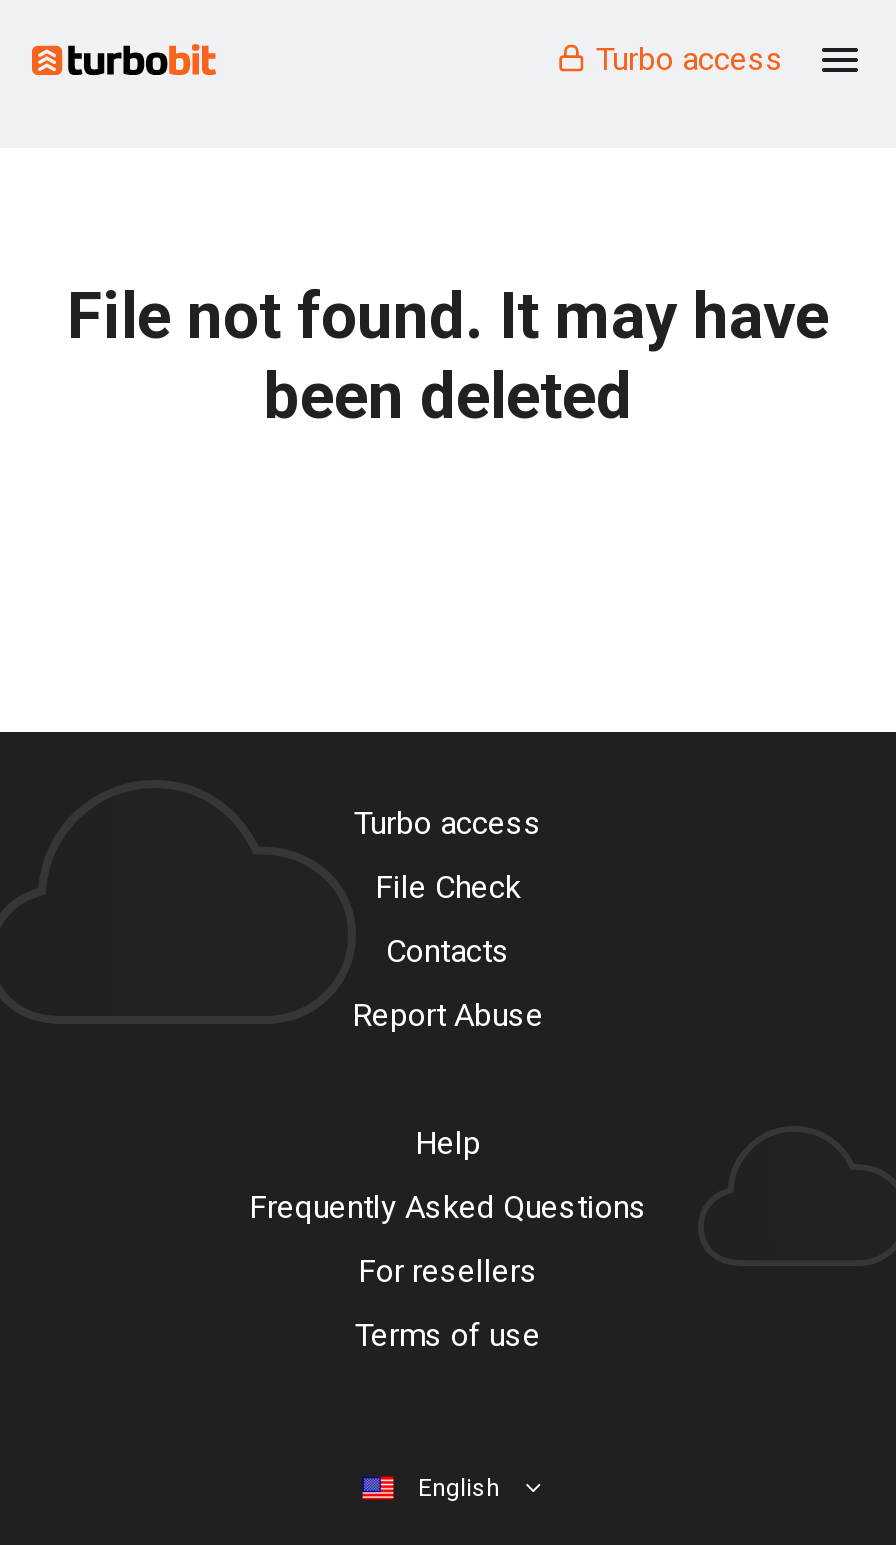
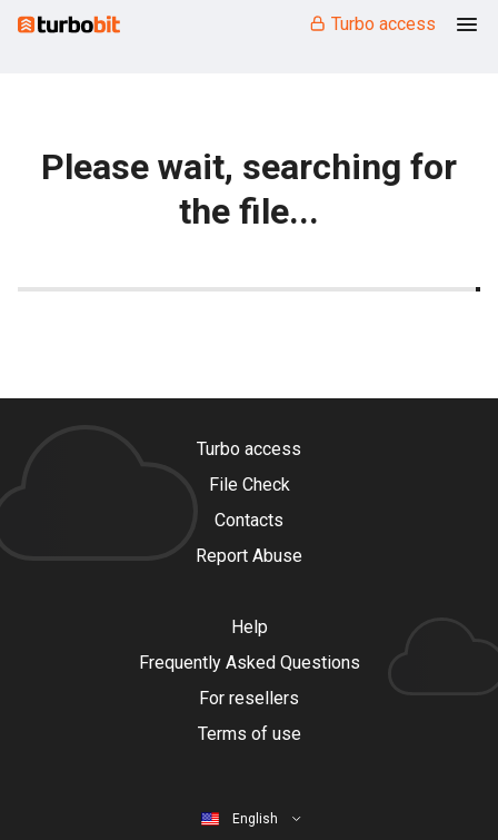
- File not found. It may have
- been deleted
+ Please wait, searching for
+ the file...
